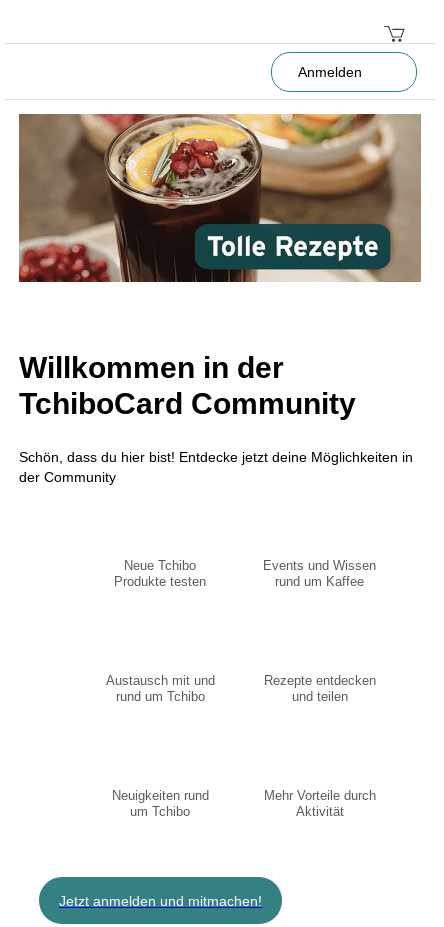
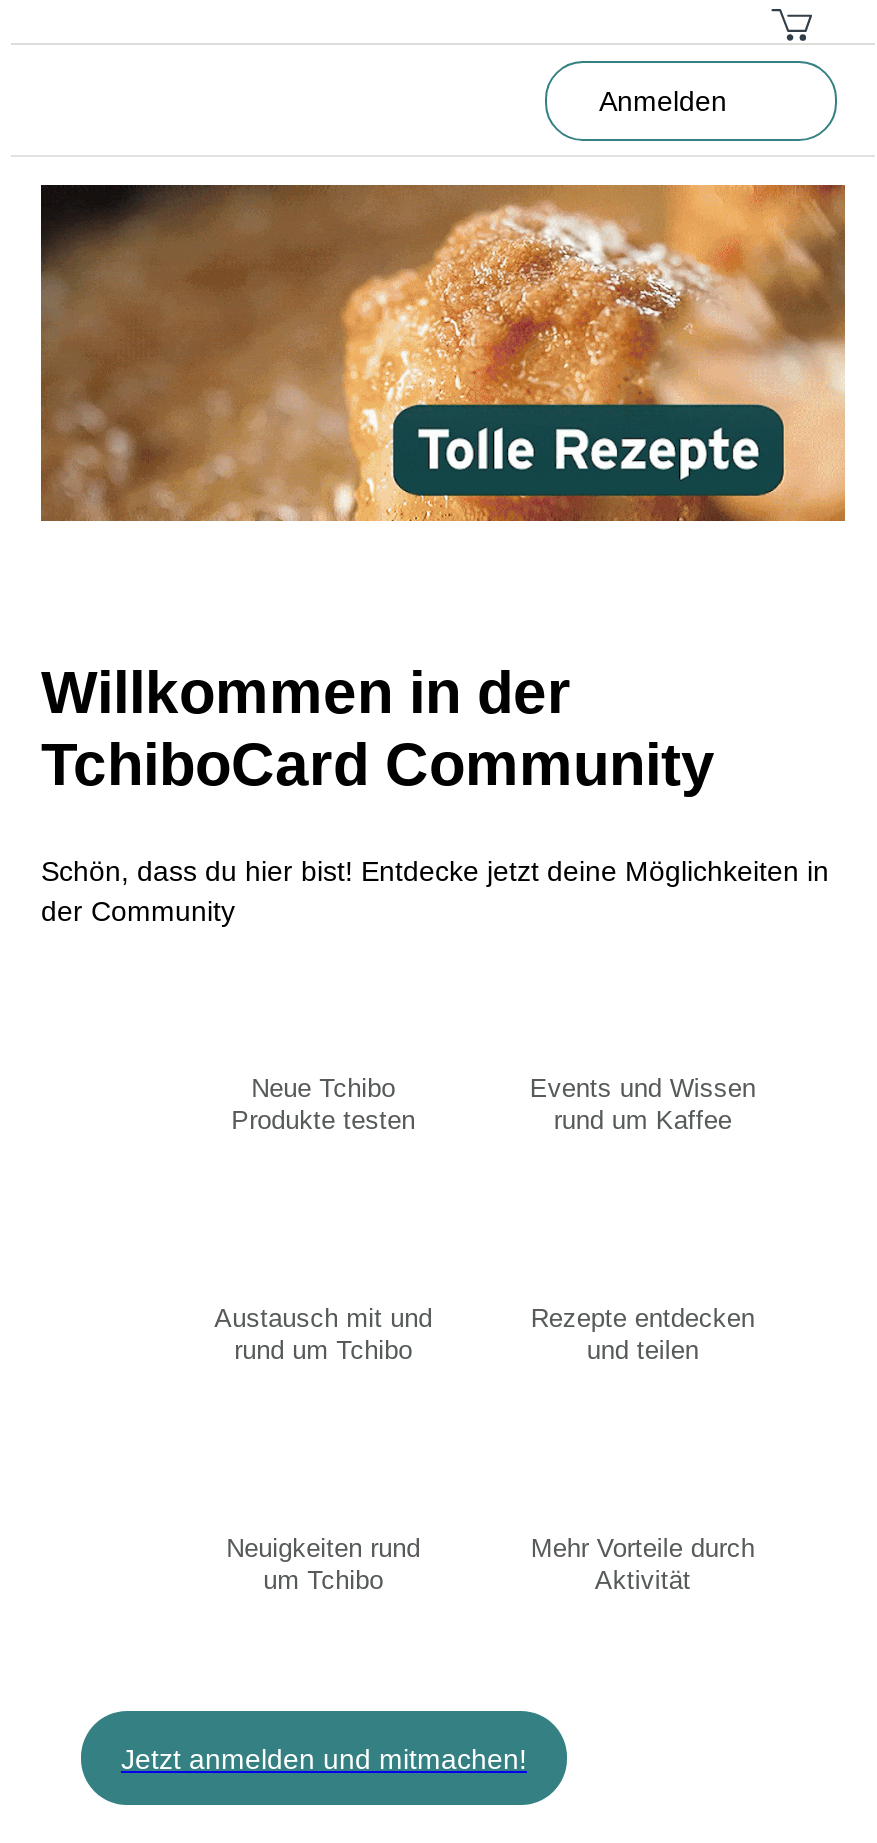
- [image]
+ [image]
